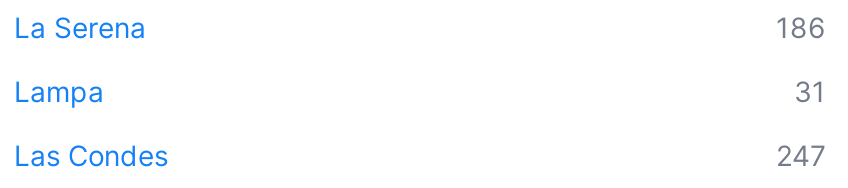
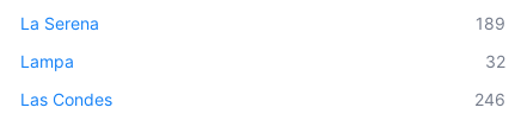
- 186
+ 189

- 31
+ 32

- 247
+ 246
